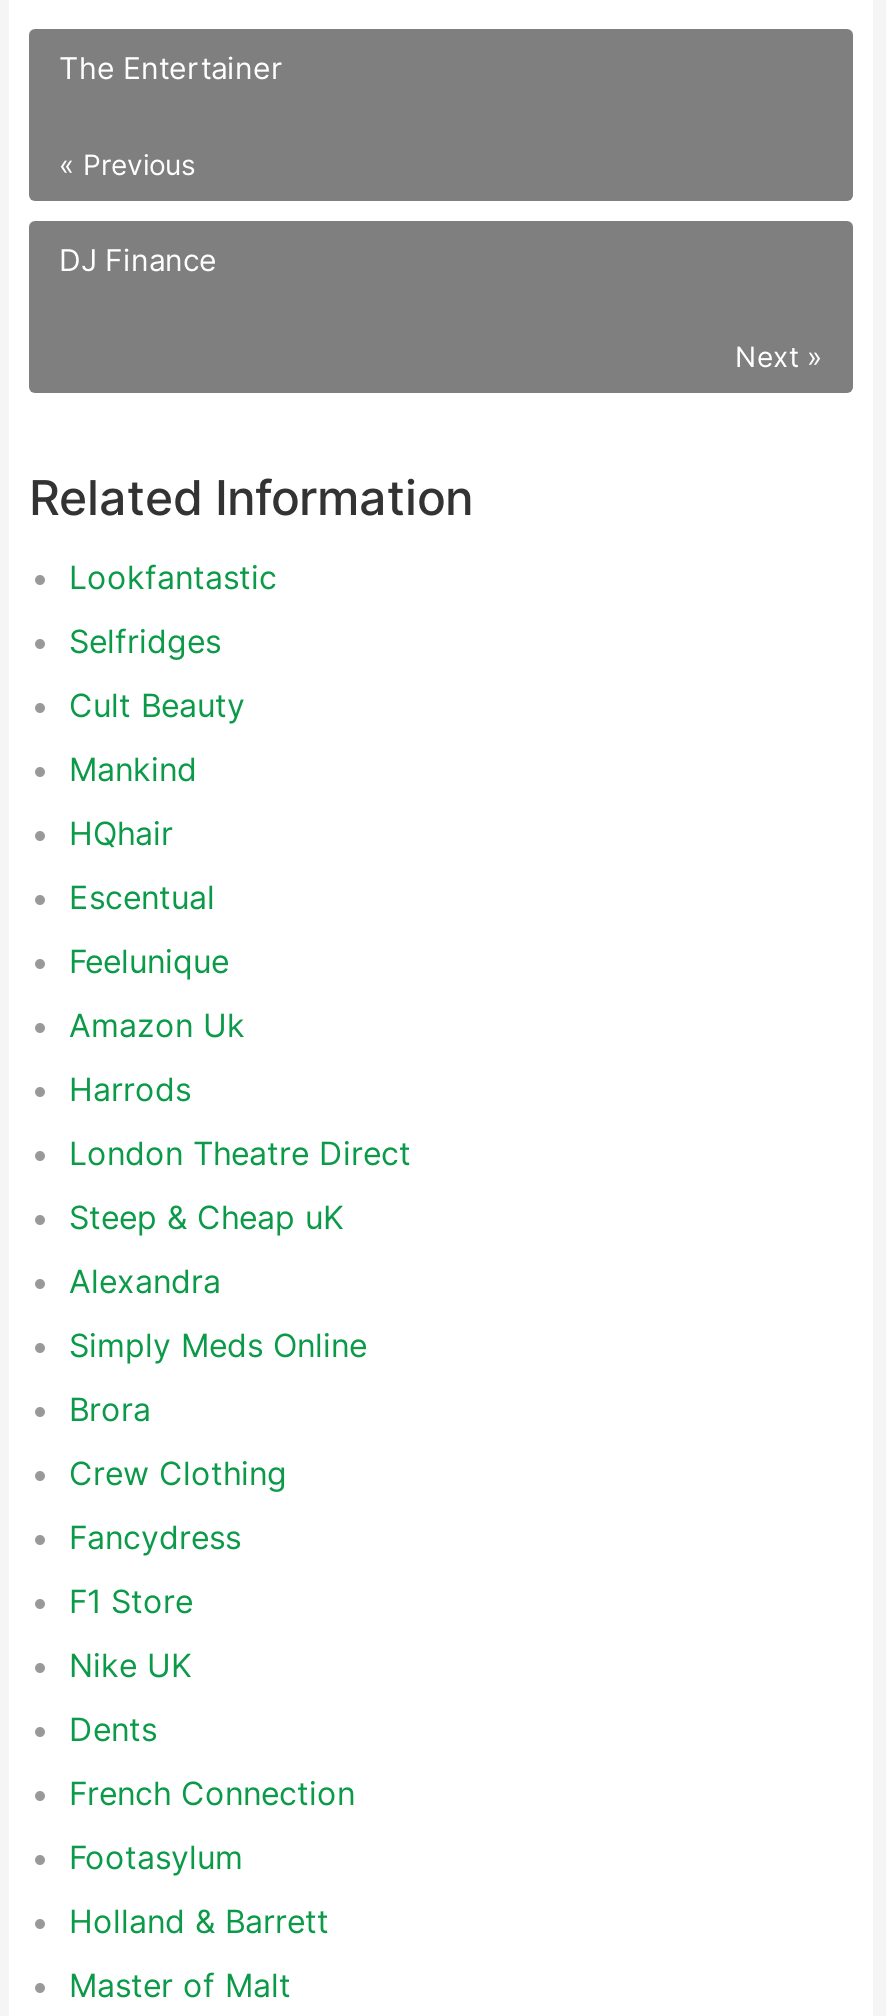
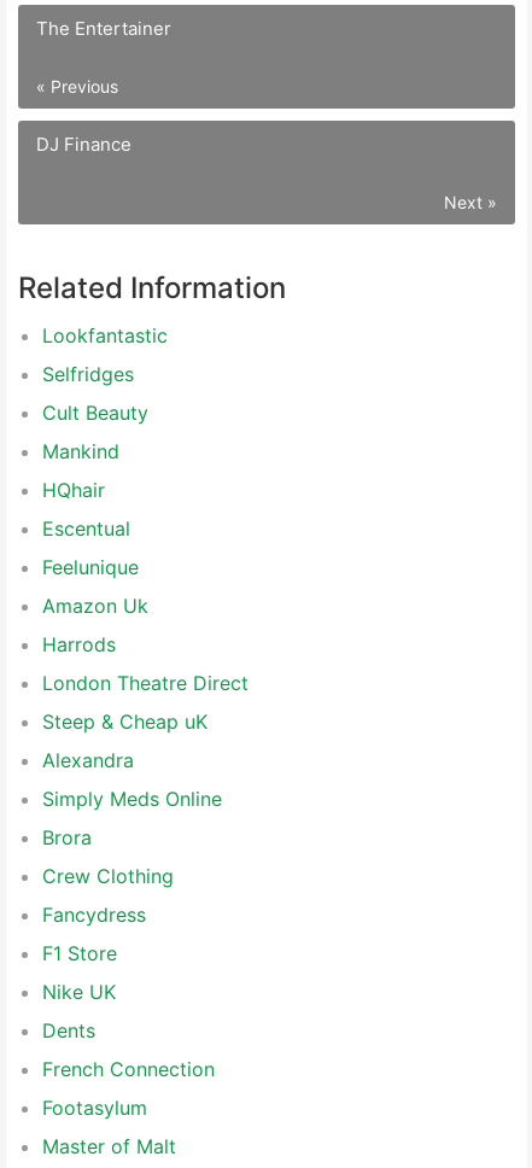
- Holland & Barrett
